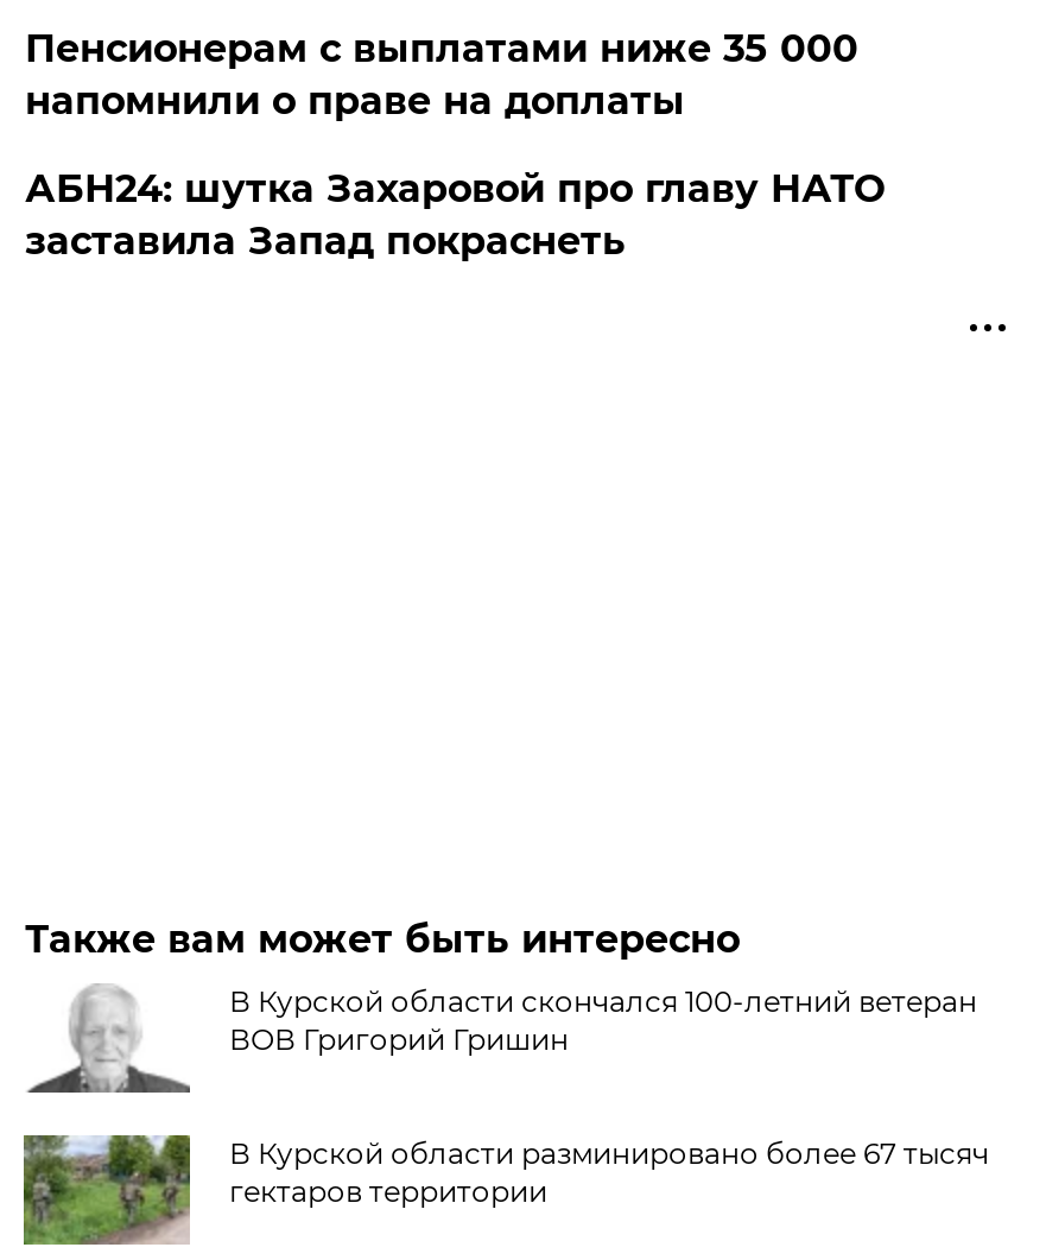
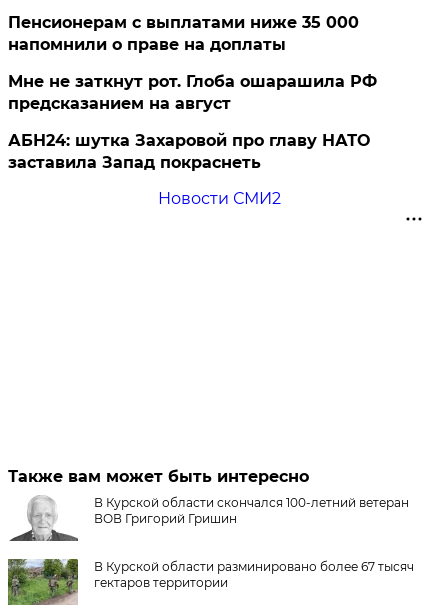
+ Мне не заткнут рот. Глоба ошарашила РФ
+ предсказанием на август

+ Новости СМИ2
